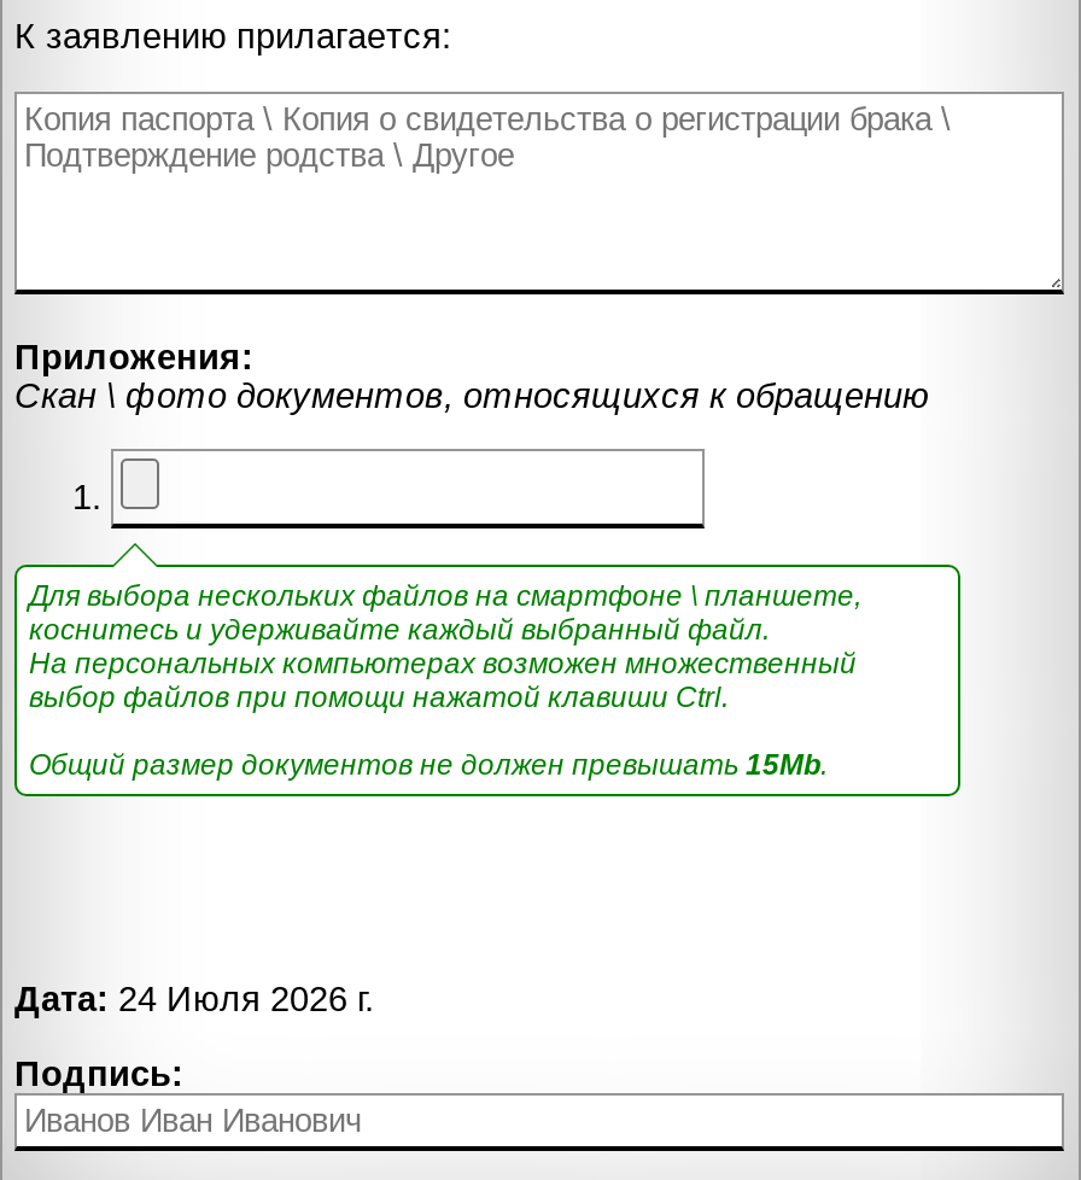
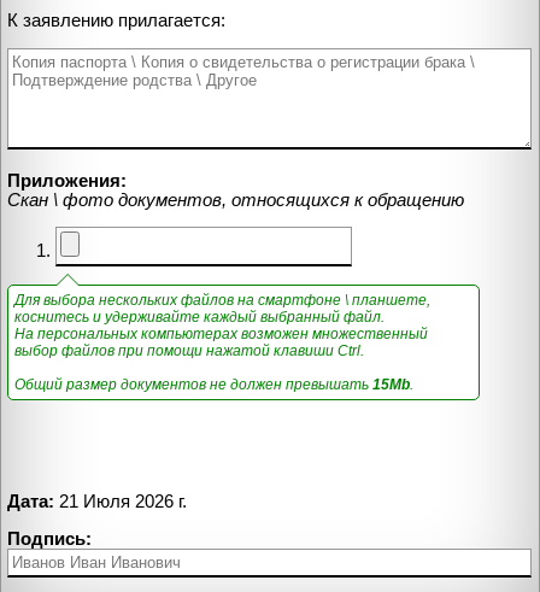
- Дата: 24 Июля 2026 г.
+ Дата: 21 Июля 2026 г.
